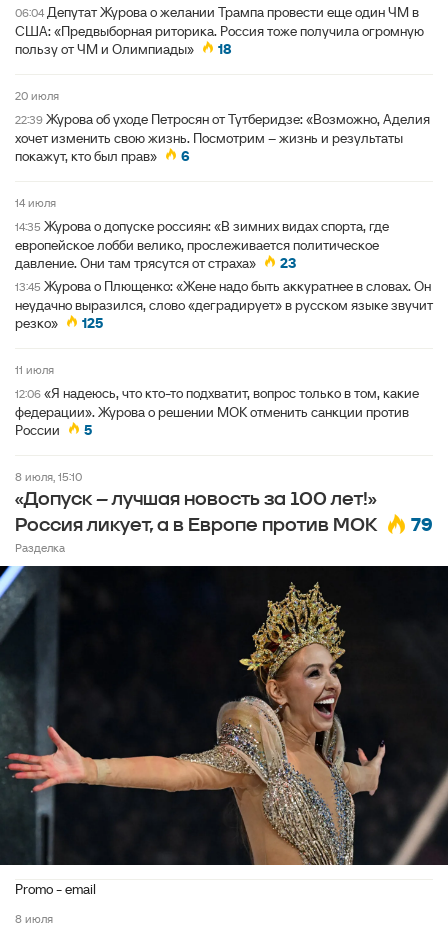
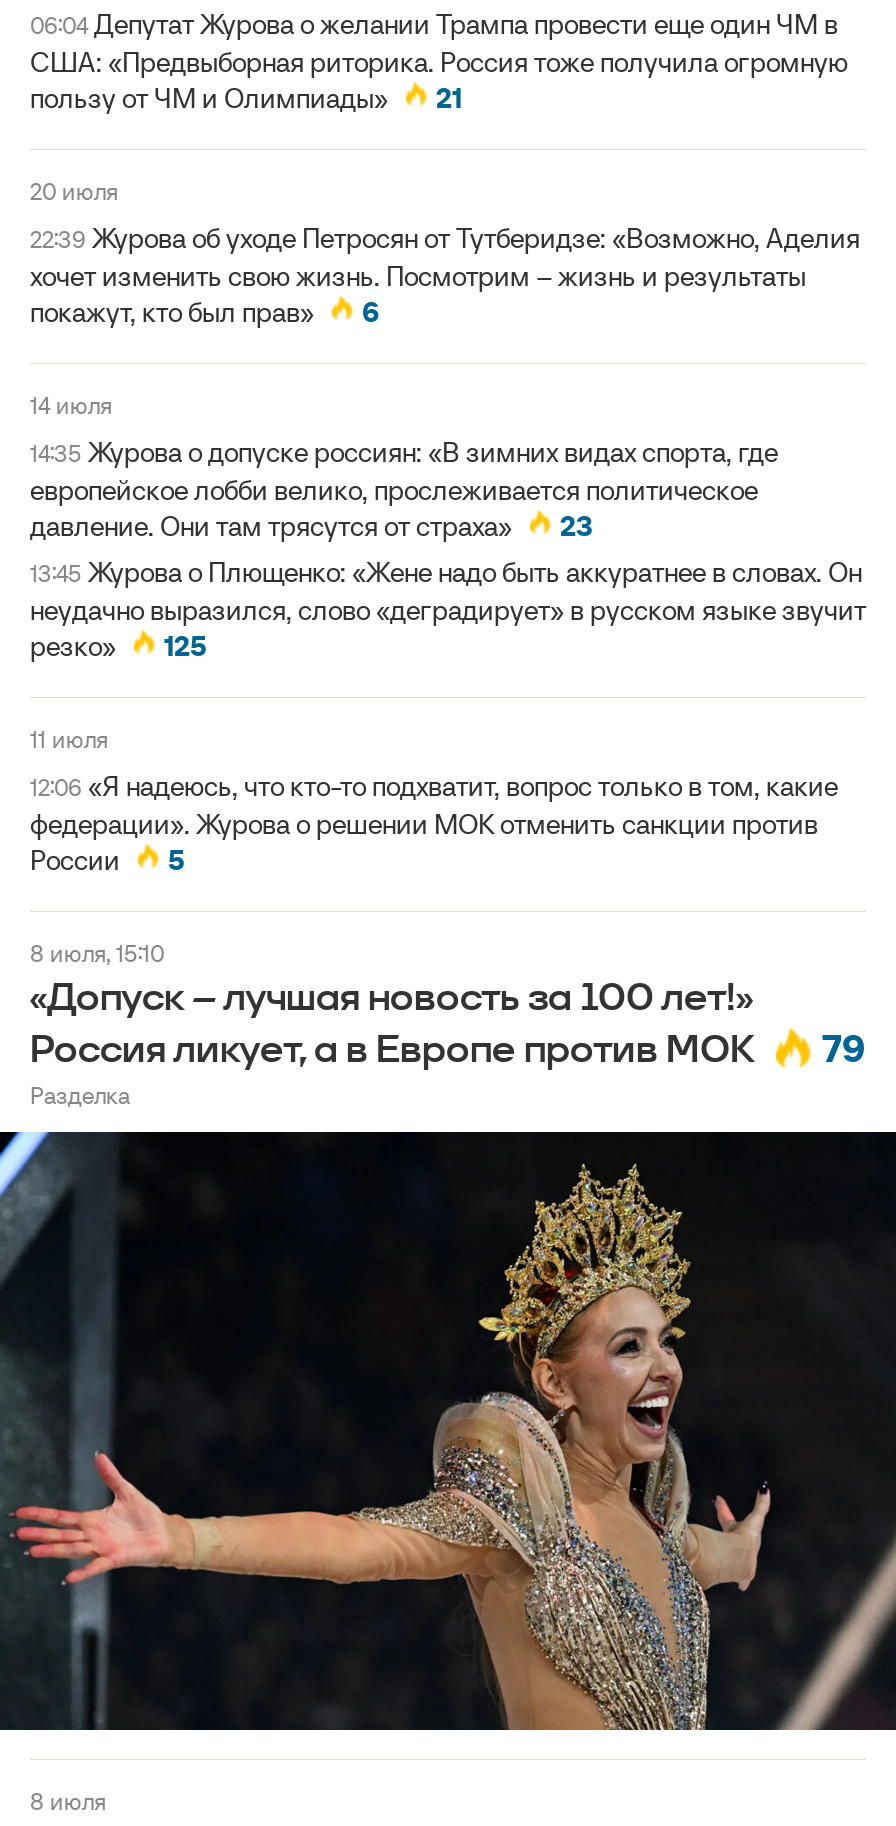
- пользу от ЧМ и Олимпиады» 18
+ пользу от ЧМ и Олимпиады» 21

- Promo - email
